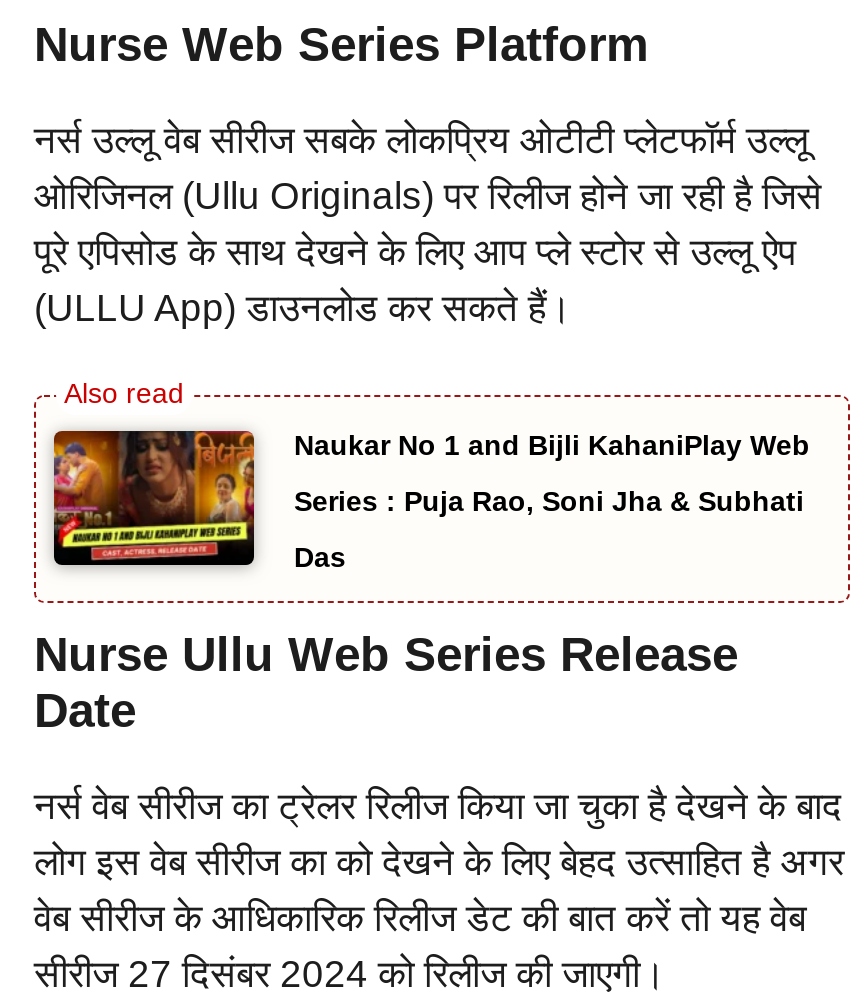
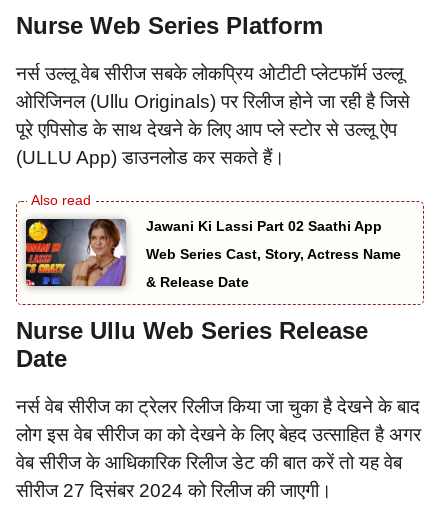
- [image]
- Naukar No 1 and Bijli KahaniPlay Web
+ [image]
+ Jawani Ki Lassi Part 02 Saathi App

- Series : Puja Rao, Soni Jha & Subhati
+ Web Series Cast, Story, Actress Name

- Das
+ & Release Date
